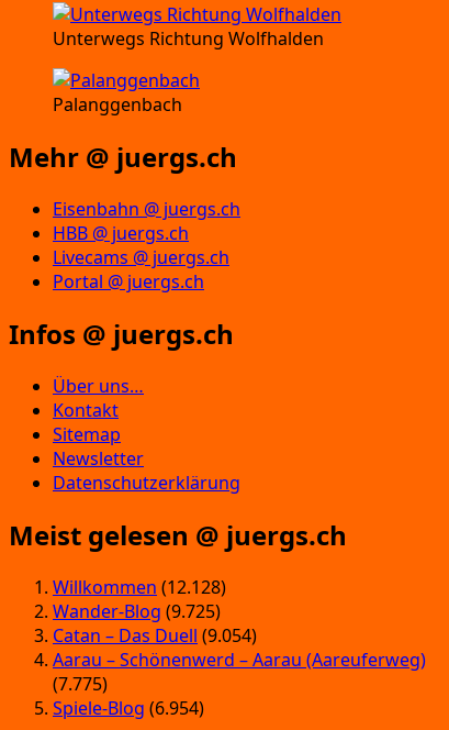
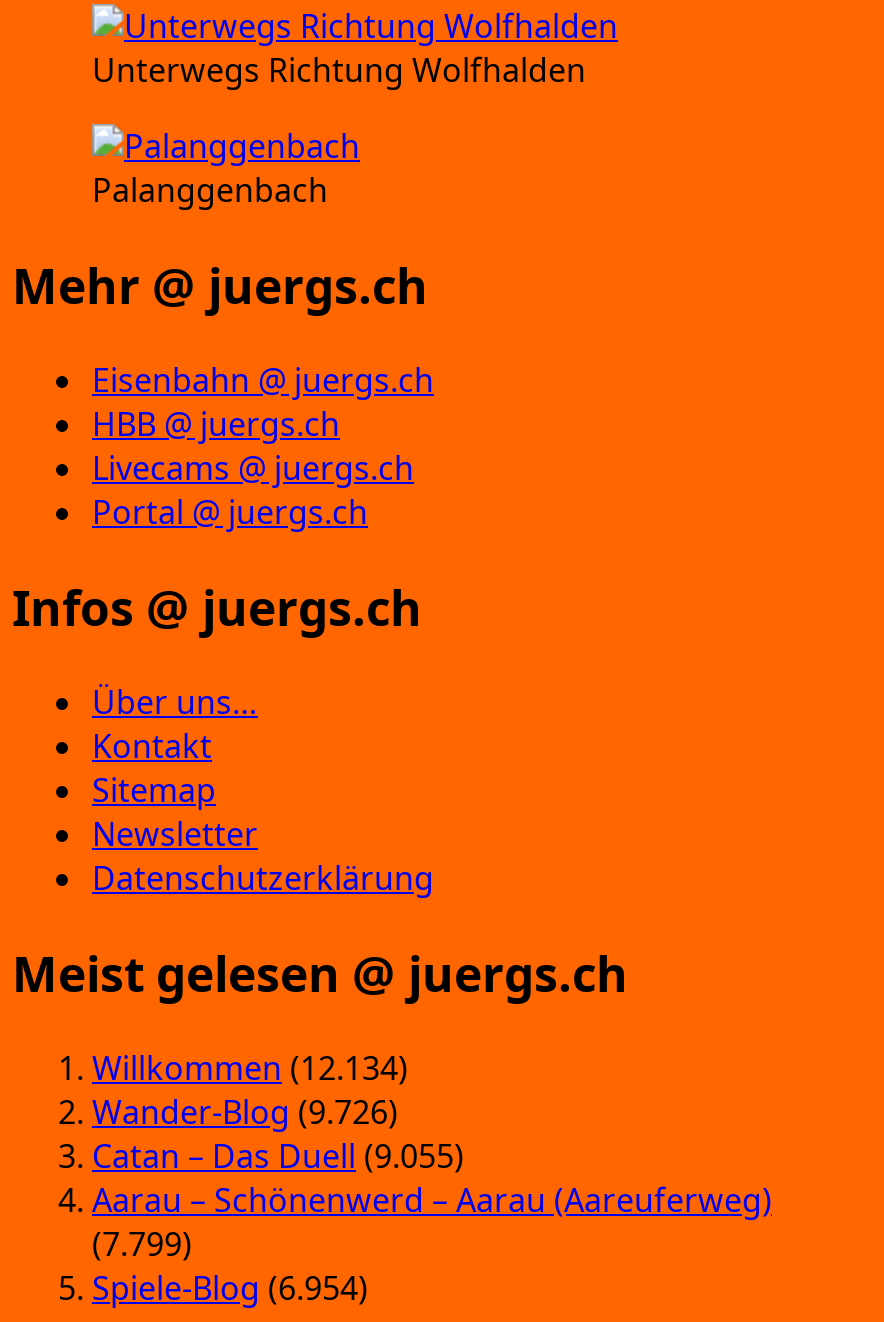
- Willkommen (12.128)
+ Willkommen (12.134)

- Wander-Blog (9.725)
+ Wander-Blog (9.726)

- Catan – Das Duell (9.054)
+ Catan – Das Duell (9.055)

- (7.775)
+ (7.799)
